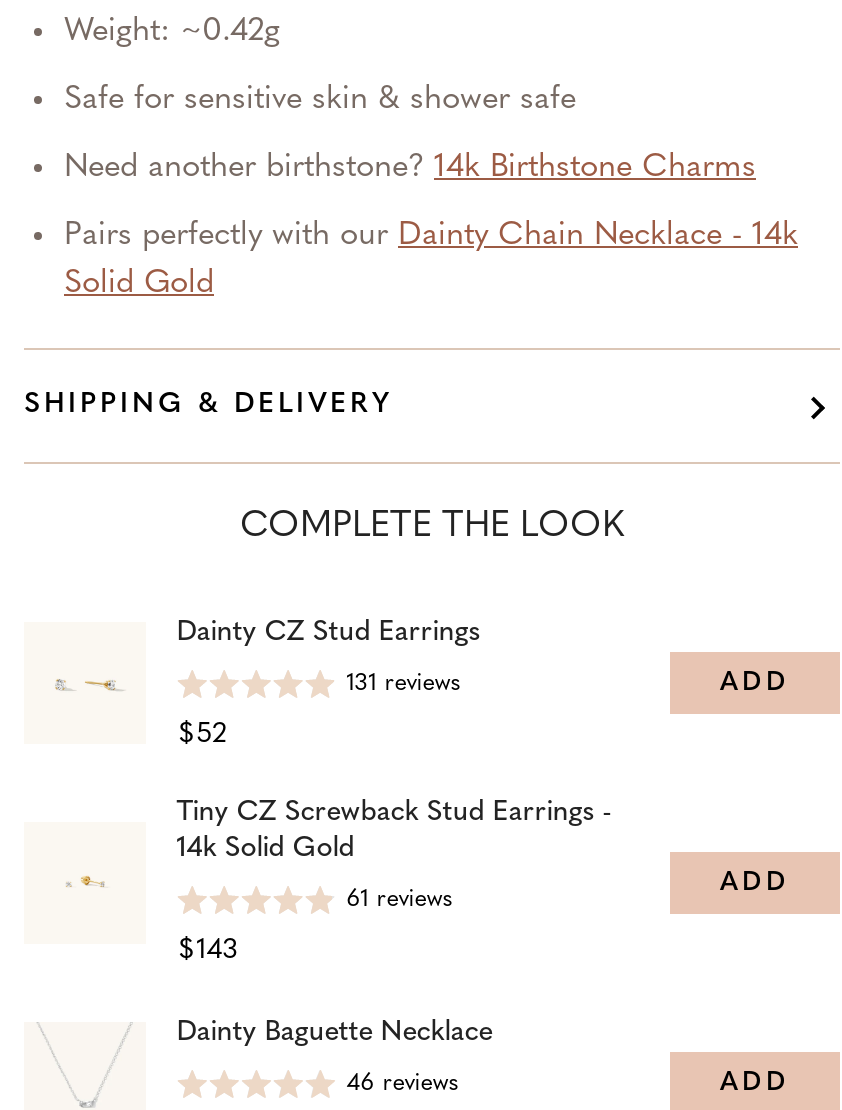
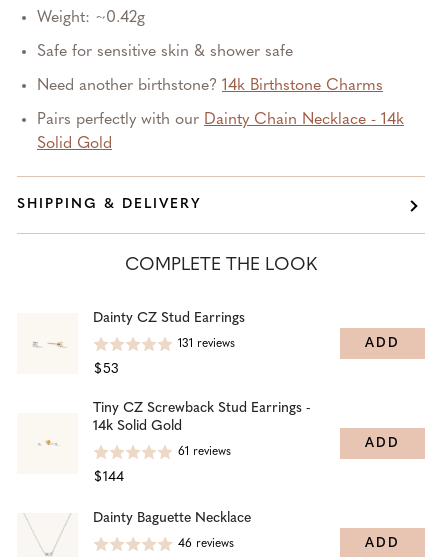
- $52
+ $53

- $143
+ $144
